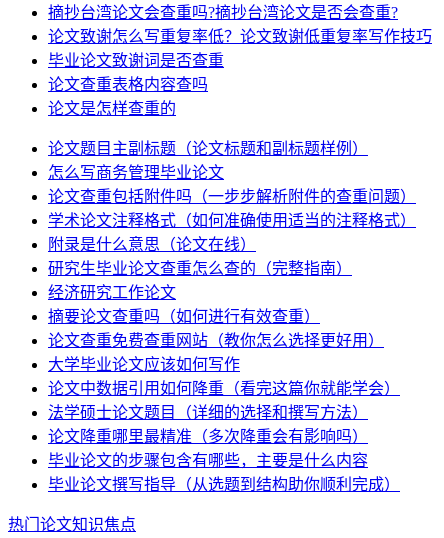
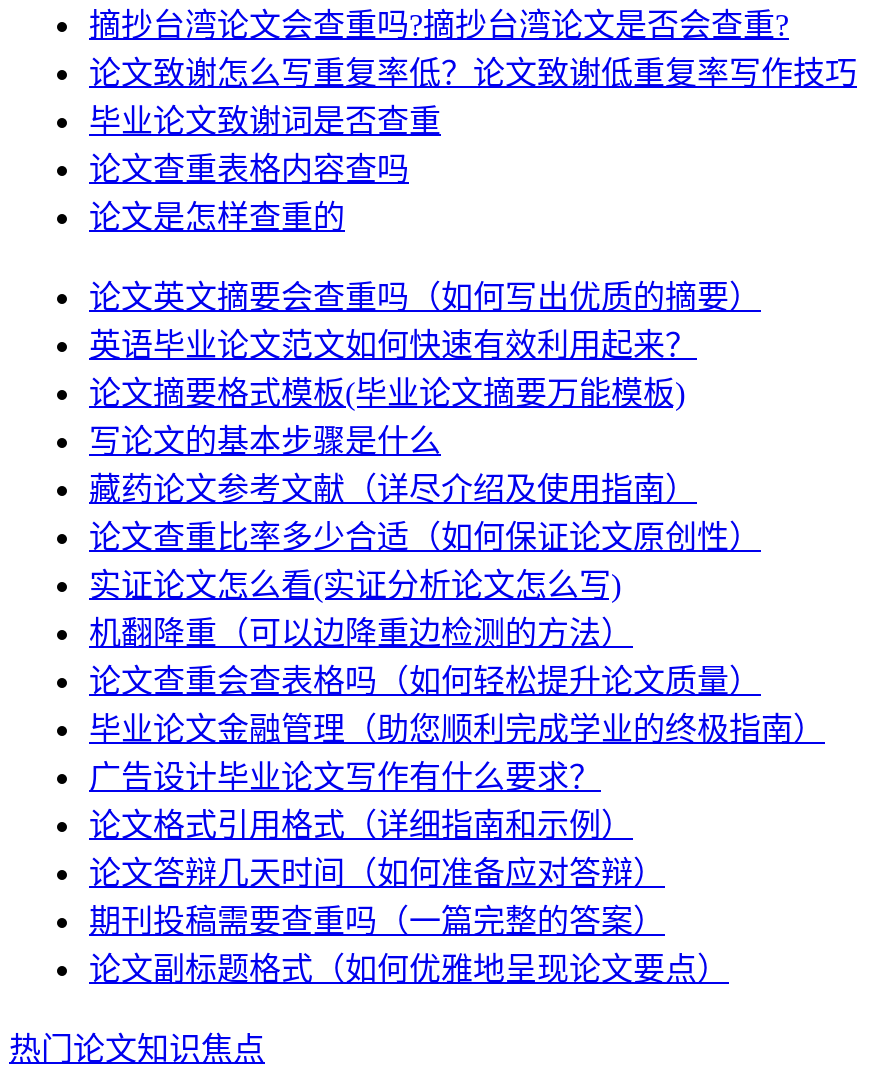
- 论文题目主副标题（论文标题和副标题样例）
- 怎么写商务管理毕业论文
- 论文查重包括附件吗（一步步解析附件的查重问题）
- 学术论文注释格式（如何准确使用适当的注释格式）
- 附录是什么意思（论文在线）
- 研究生毕业论文查重怎么查的（完整指南）
- 经济研究工作论文
- 摘要论文查重吗（如何进行有效查重）
- 论文查重免费查重网站（教你怎么选择更好用）
- 大学毕业论文应该如何写作
- 论文中数据引用如何降重（看完这篇你就能学会）
- 法学硕士论文题目（详细的选择和撰写方法）
- 论文降重哪里最精准（多次降重会有影响吗）
- 毕业论文的步骤包含有哪些，主要是什么内容
- 毕业论文撰写指导（从选题到结构助你顺利完成）
+ 论文英文摘要会查重吗（如何写出优质的摘要）
+ 英语毕业论文范文如何快速有效利用起来？
+ 论文摘要格式模板(毕业论文摘要万能模板)
+ 写论文的基本步骤是什么
+ 藏药论文参考文献（详尽介绍及使用指南）
+ 论文查重比率多少合适（如何保证论文原创性）
+ 实证论文怎么看(实证分析论文怎么写)
+ 机翻降重（可以边降重边检测的方法）
+ 论文查重会查表格吗（如何轻松提升论文质量）
+ 毕业论文金融管理（助您顺利完成学业的终极指南）
+ 广告设计毕业论文写作有什么要求？
+ 论文格式引用格式（详细指南和示例）
+ 论文答辩几天时间（如何准备应对答辩）
+ 期刊投稿需要查重吗（一篇完整的答案）
+ 论文副标题格式（如何优雅地呈现论文要点）
